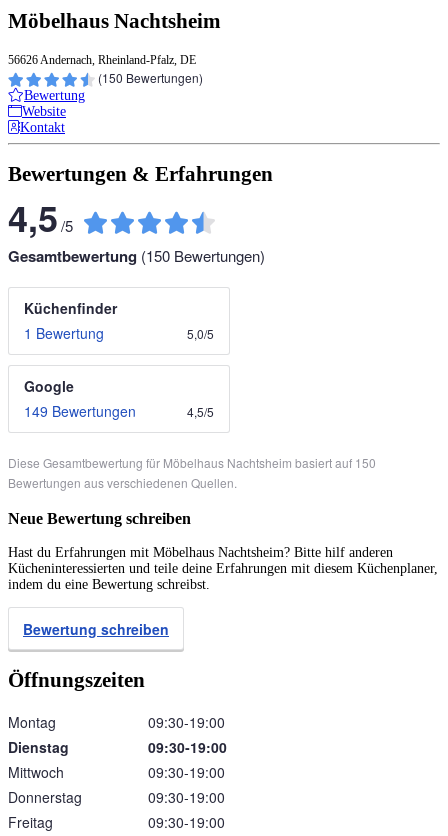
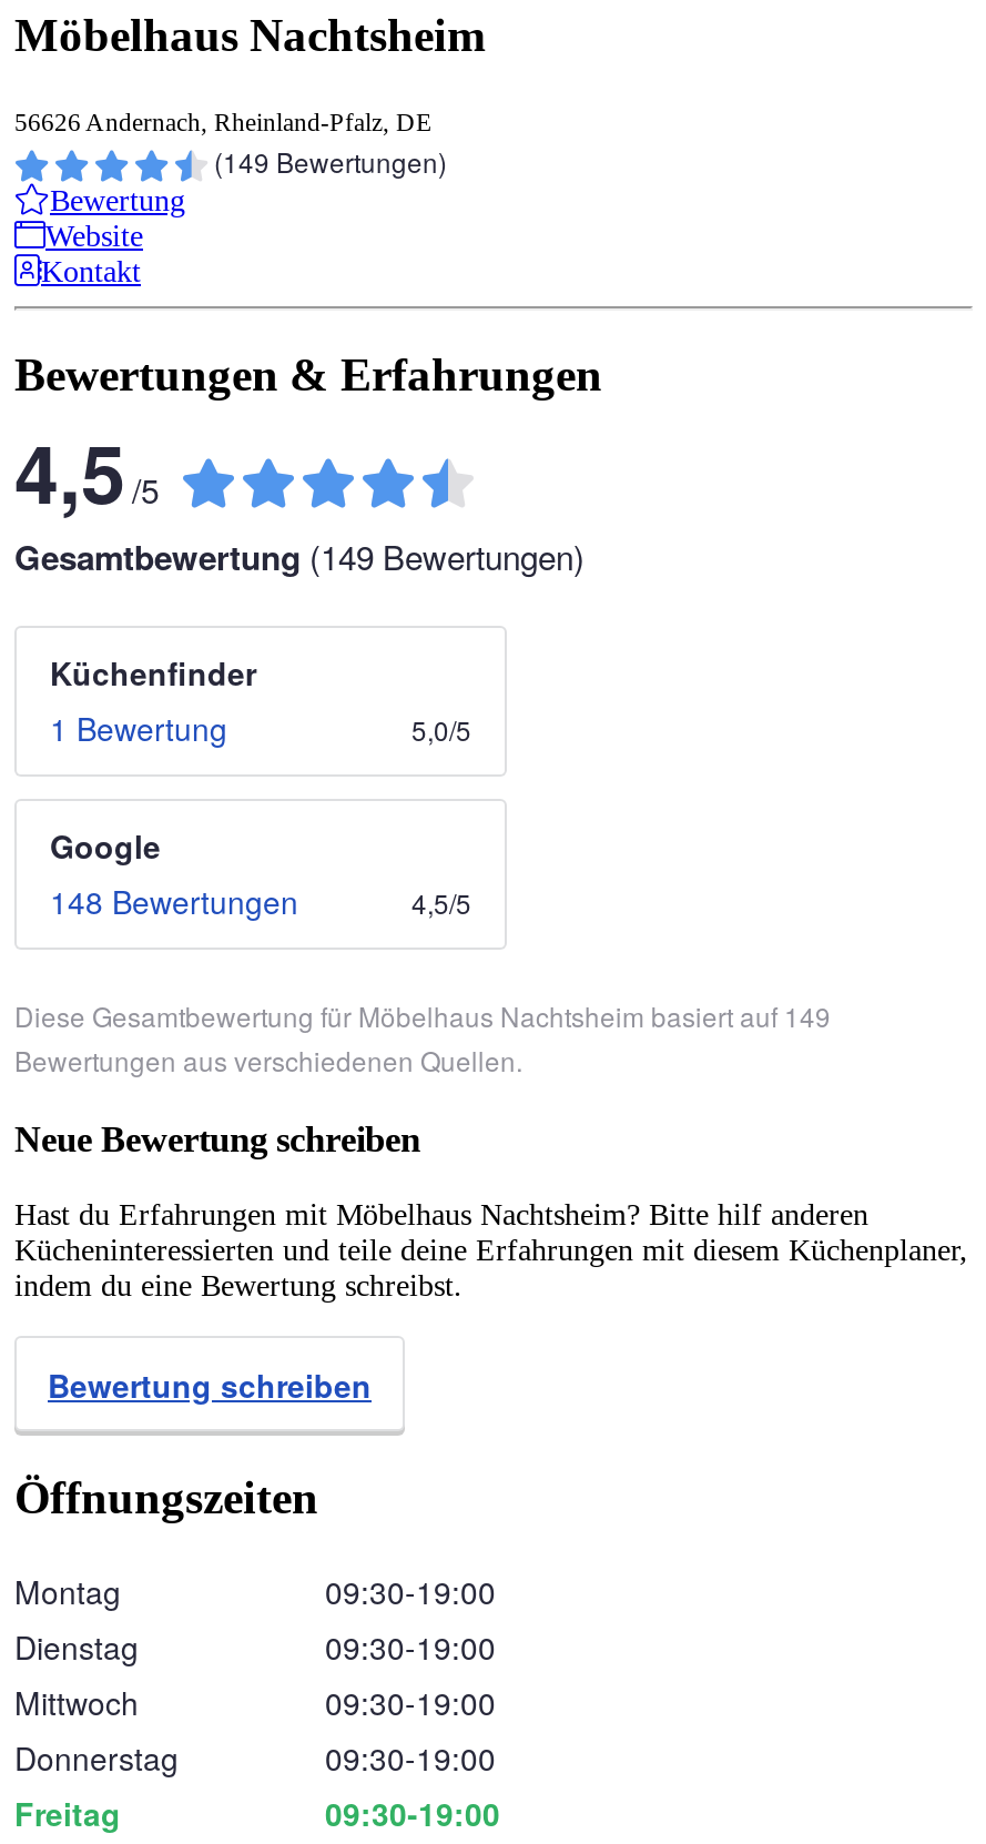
- (150 Bewertungen)
+ (149 Bewertungen)

- Gesamtbewertung (150 Bewertungen)
+ Gesamtbewertung (149 Bewertungen)

- 149 Bewertungen
+ 148 Bewertungen

- Diese Gesamtbewertung für Möbelhaus Nachtsheim basiert auf 150
+ Diese Gesamtbewertung für Möbelhaus Nachtsheim basiert auf 149
